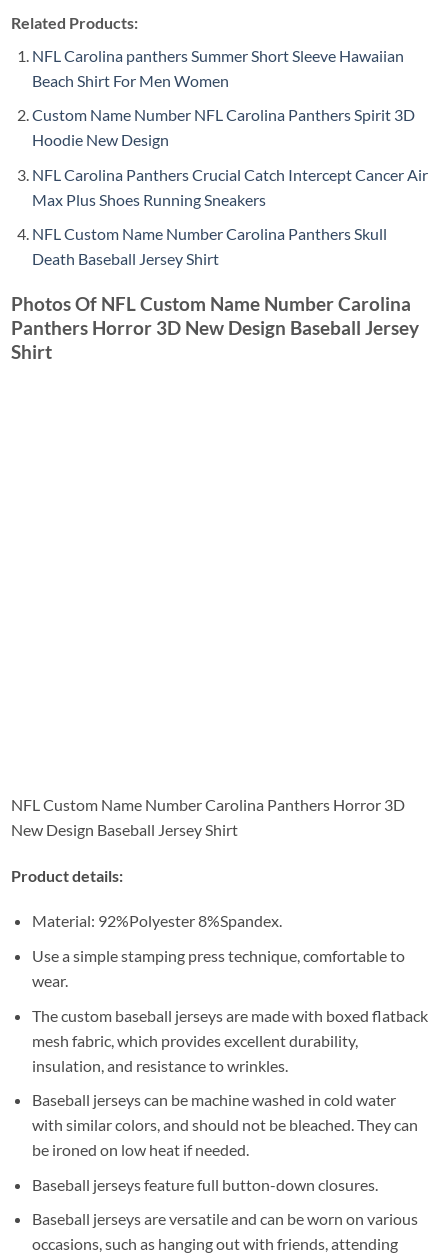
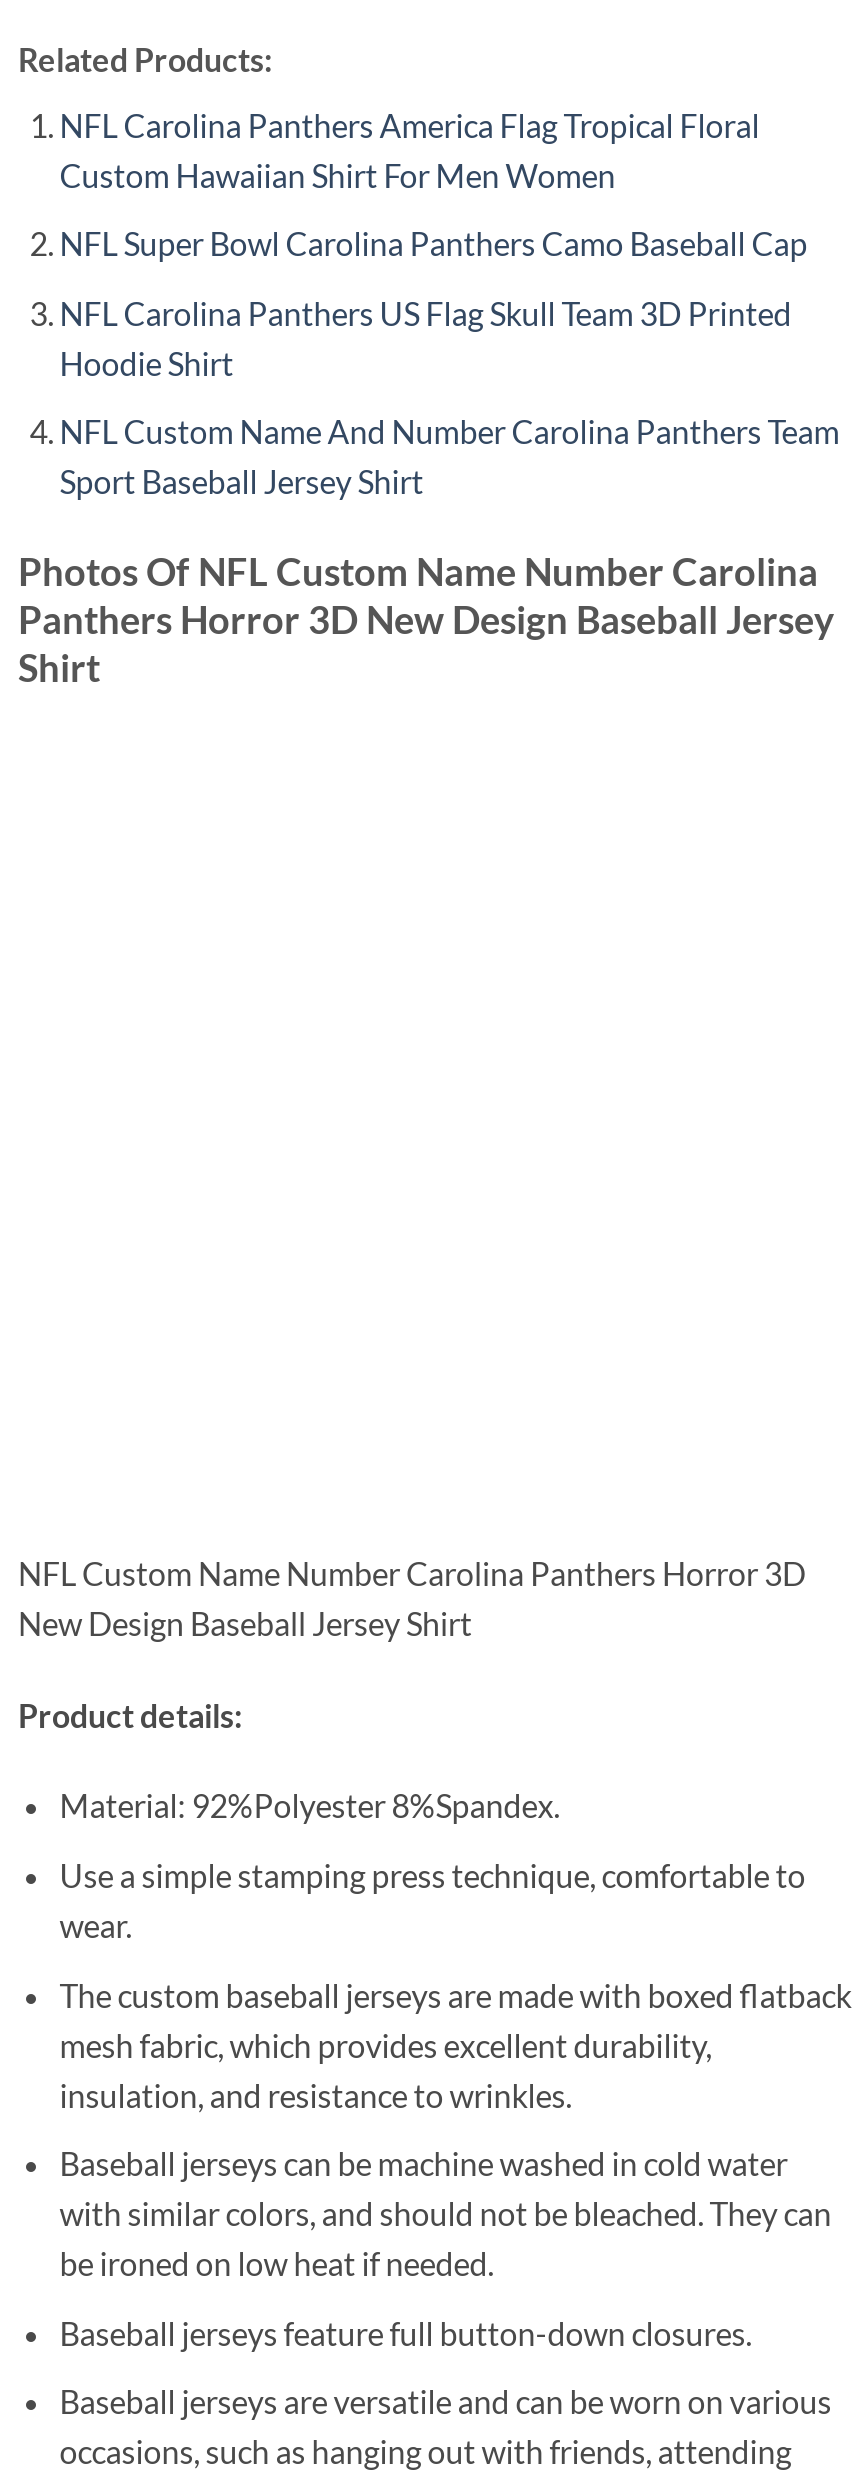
- NFL Carolina panthers Summer Short Sleeve Hawaiian
- Beach Shirt For Men Women
+ NFL Carolina Panthers America Flag Tropical Floral
+ Custom Hawaiian Shirt For Men Women

- Custom Name Number NFL Carolina Panthers Spirit 3D
- Hoodie New Design
+ NFL Super Bowl Carolina Panthers Camo Baseball Cap

- NFL Carolina Panthers Crucial Catch Intercept Cancer Air
- Max Plus Shoes Running Sneakers
+ NFL Carolina Panthers US Flag Skull Team 3D Printed
+ Hoodie Shirt

- NFL Custom Name Number Carolina Panthers Skull
- Death Baseball Jersey Shirt
+ NFL Custom Name And Number Carolina Panthers Team
+ Sport Baseball Jersey Shirt
